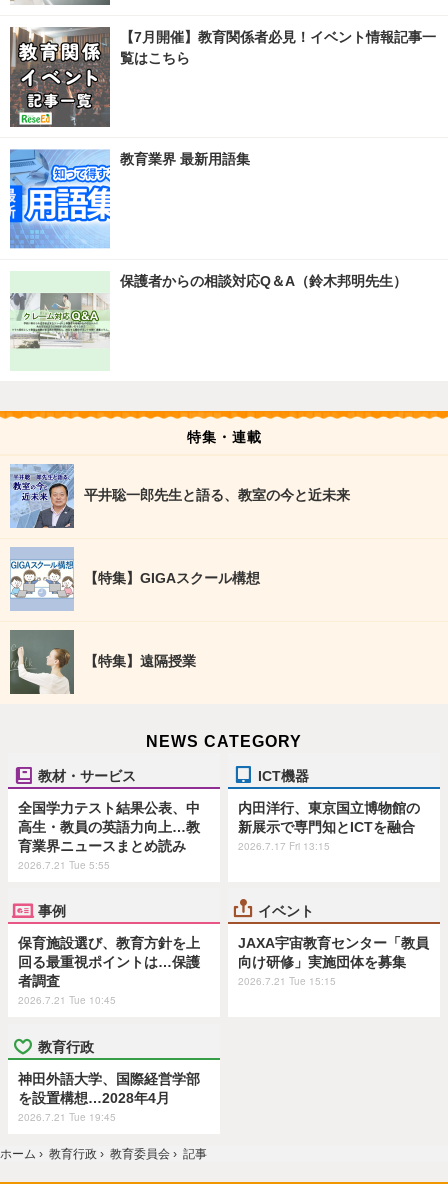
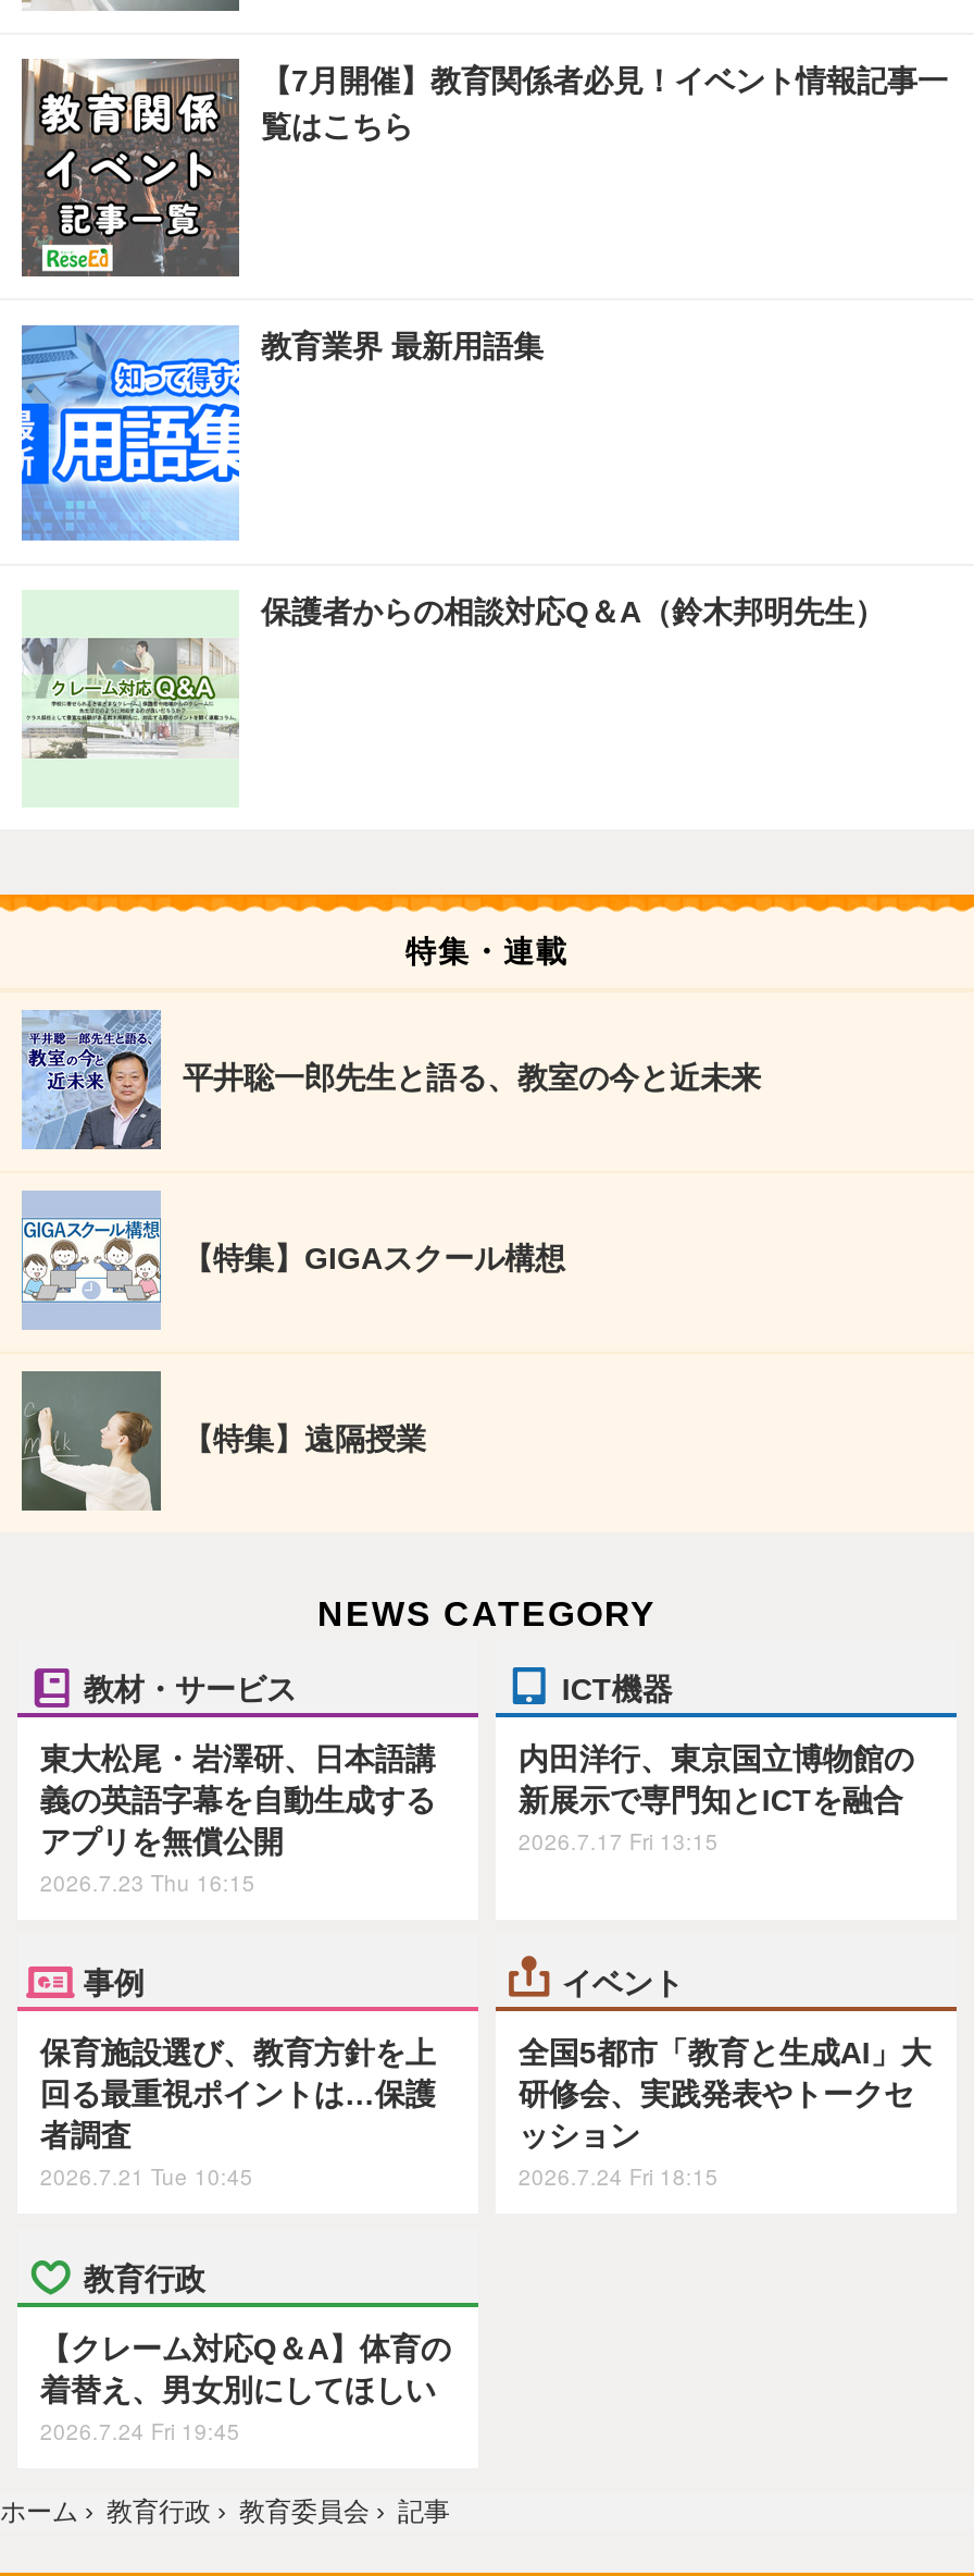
- 全国学力テスト結果公表、中
- 高生・教員の英語力向上…教
- 育業界ニュースまとめ読み
- 2026.7.21 Tue 5:55
+ 東大松尾・岩澤研、日本語講
+ 義の英語字幕を自動生成する
+ アプリを無償公開
+ 2026.7.23 Thu 16:15

- JAXA宇宙教育センター「教員
- 向け研修」実施団体を募集
- 2026.7.21 Tue 15:15
+ 全国5都市「教育と生成AI」大
+ 研修会、実践発表やトークセ
+ ッション
+ 2026.7.24 Fri 18:15

- 神田外語大学、国際経営学部
- を設置構想…2028年4月
- 2026.7.21 Tue 19:45
+ 【クレーム対応Q＆A】体育の
+ 着替え、男女別にしてほしい
+ 2026.7.24 Fri 19:45
